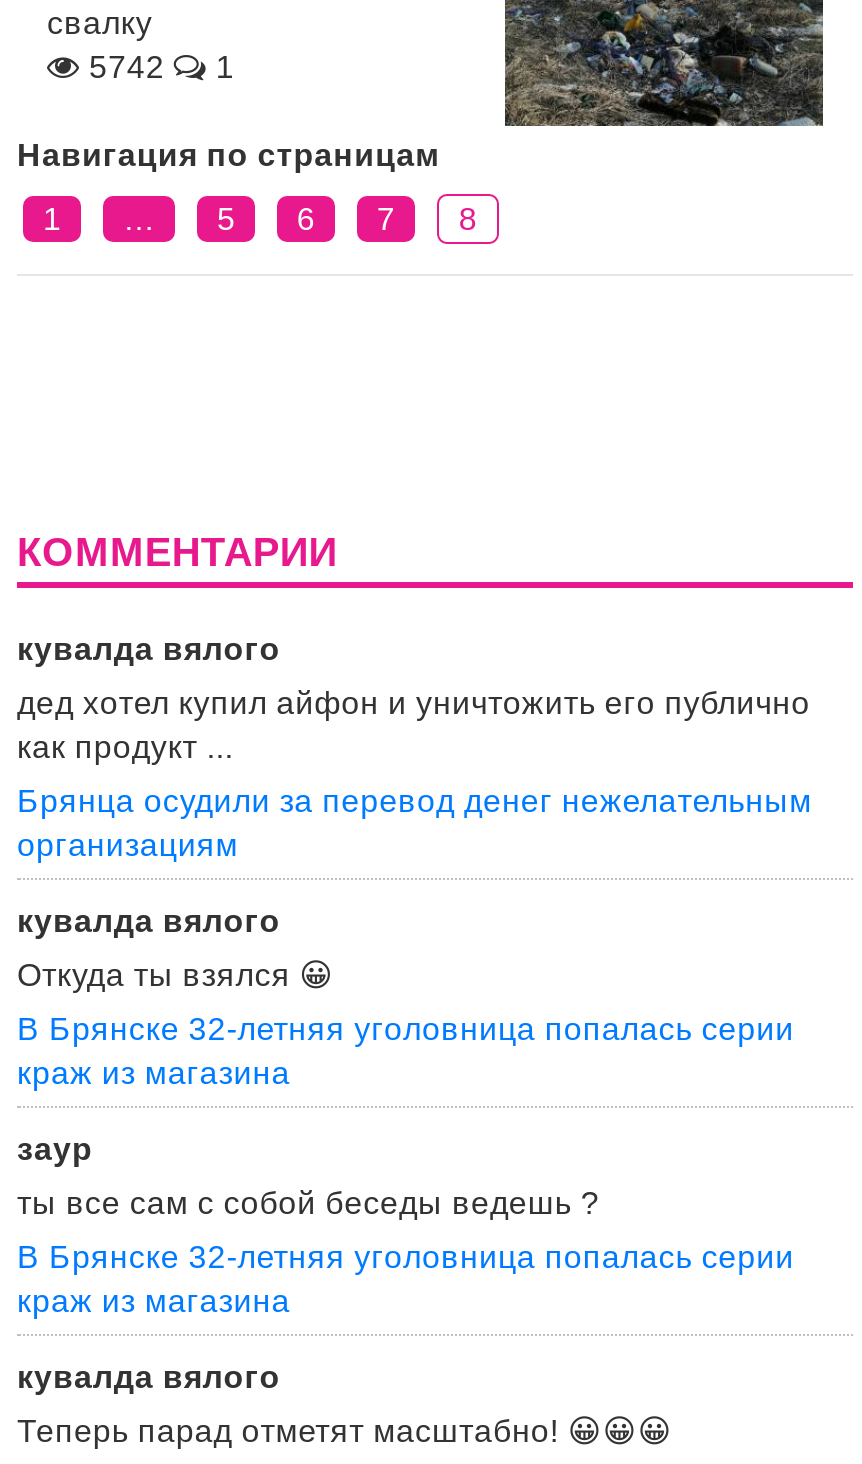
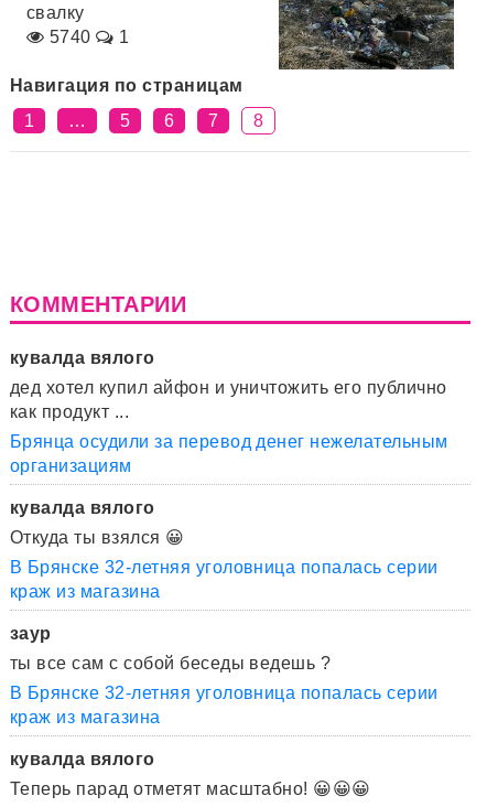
- 5742 1
+ 5740 1
